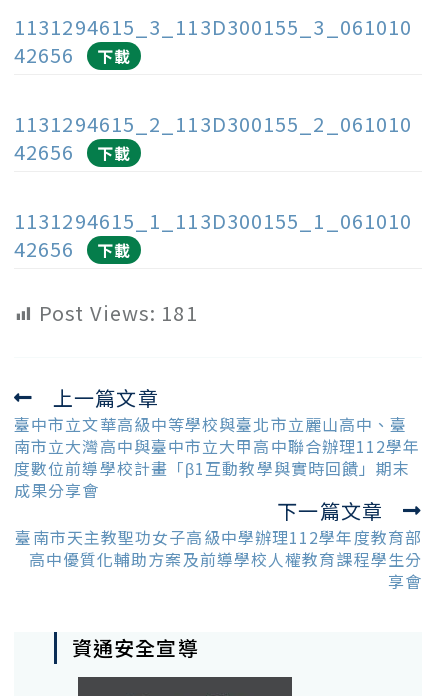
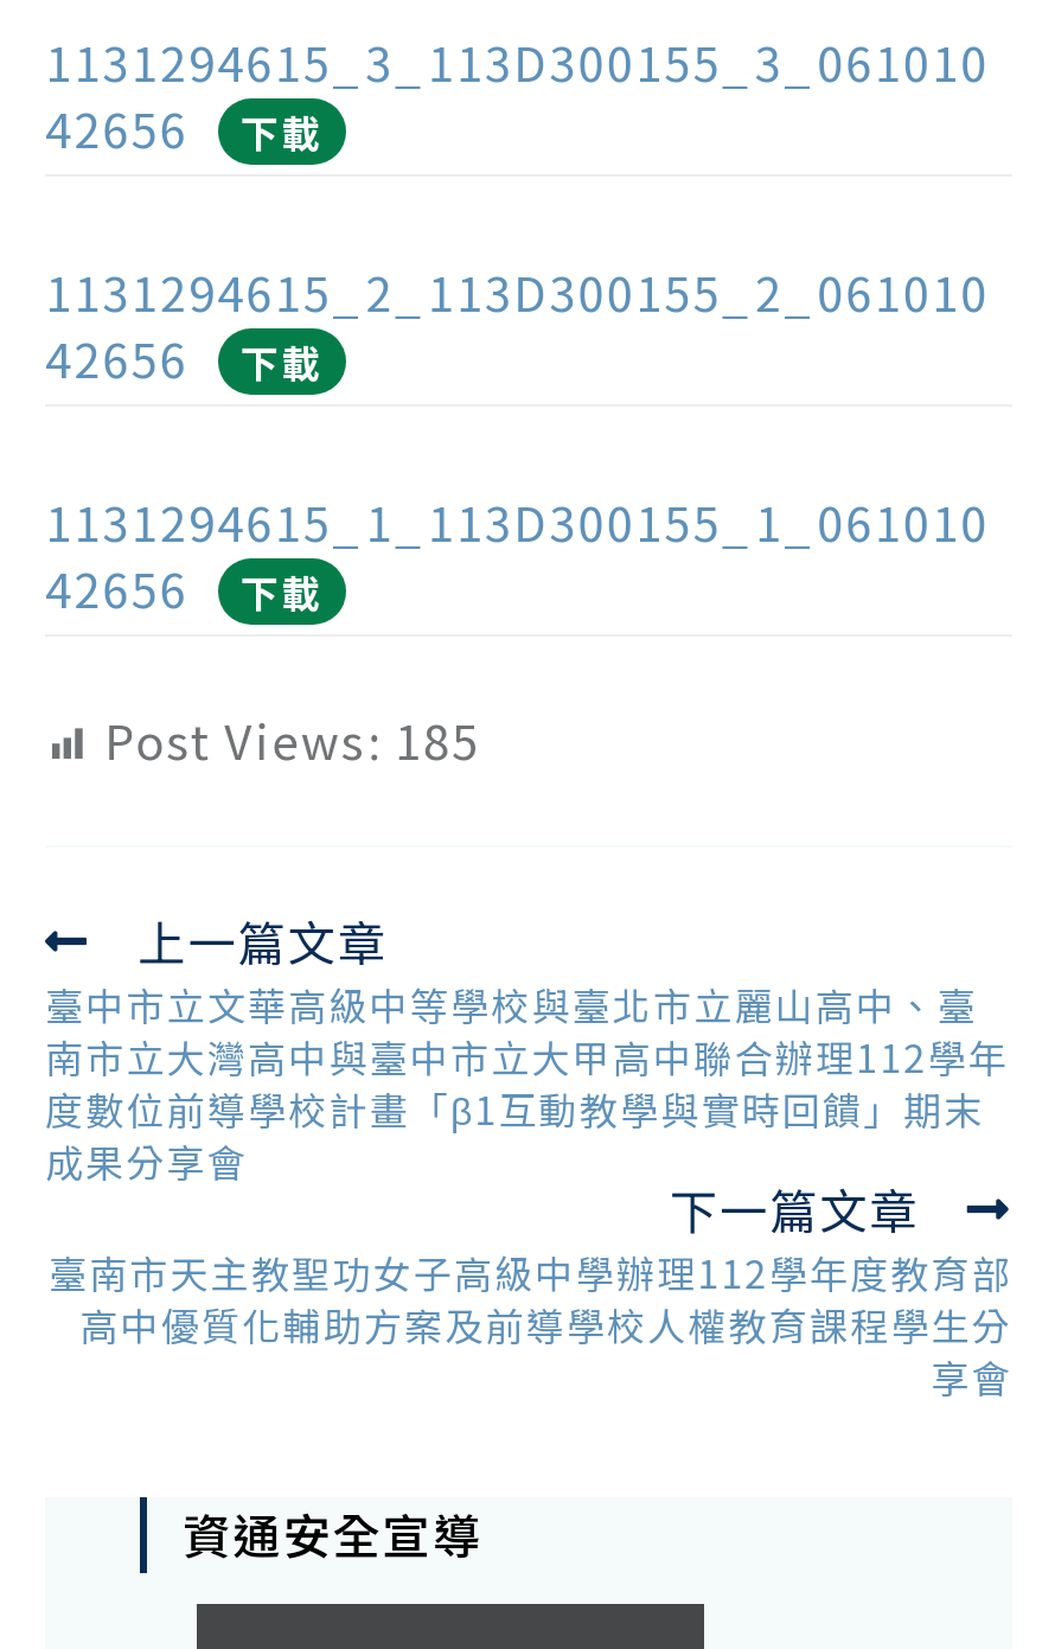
- Post Views: 181
+ Post Views: 185
